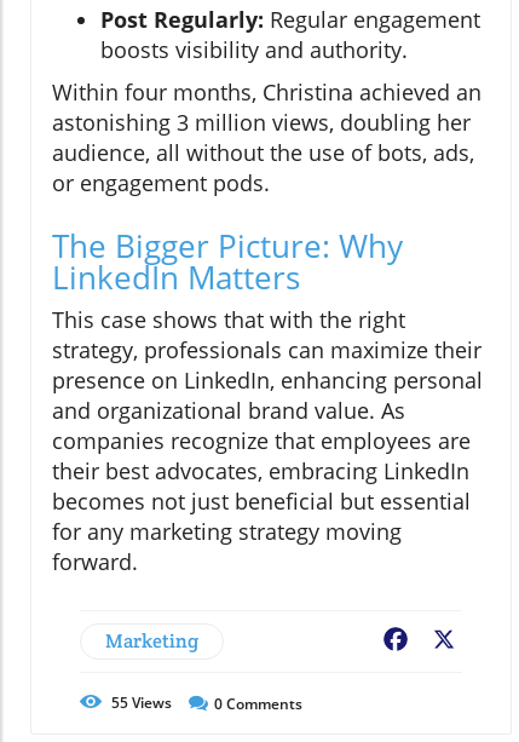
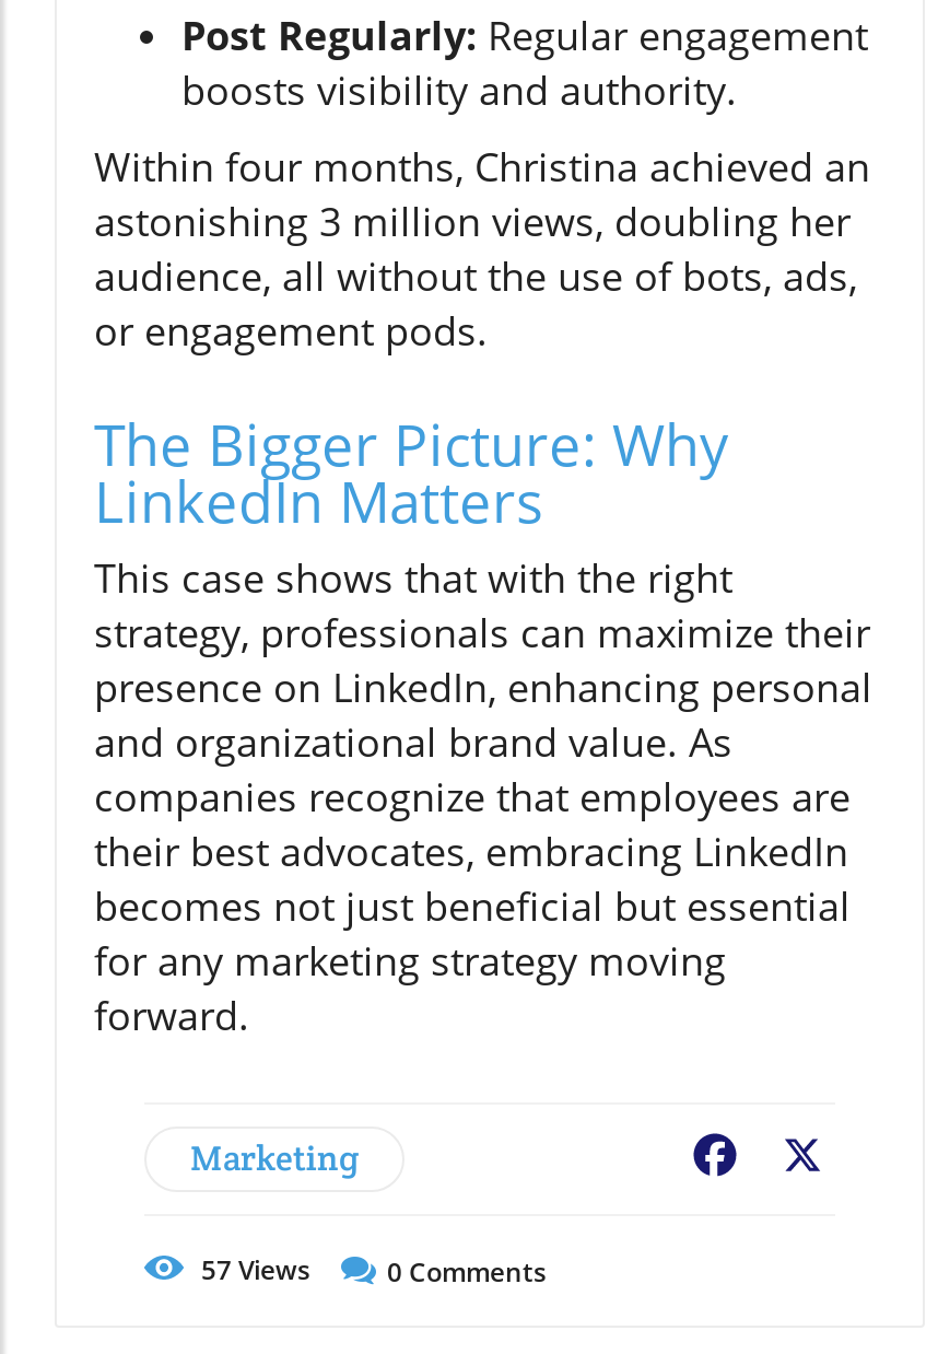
- 55 Views
+ 57 Views
